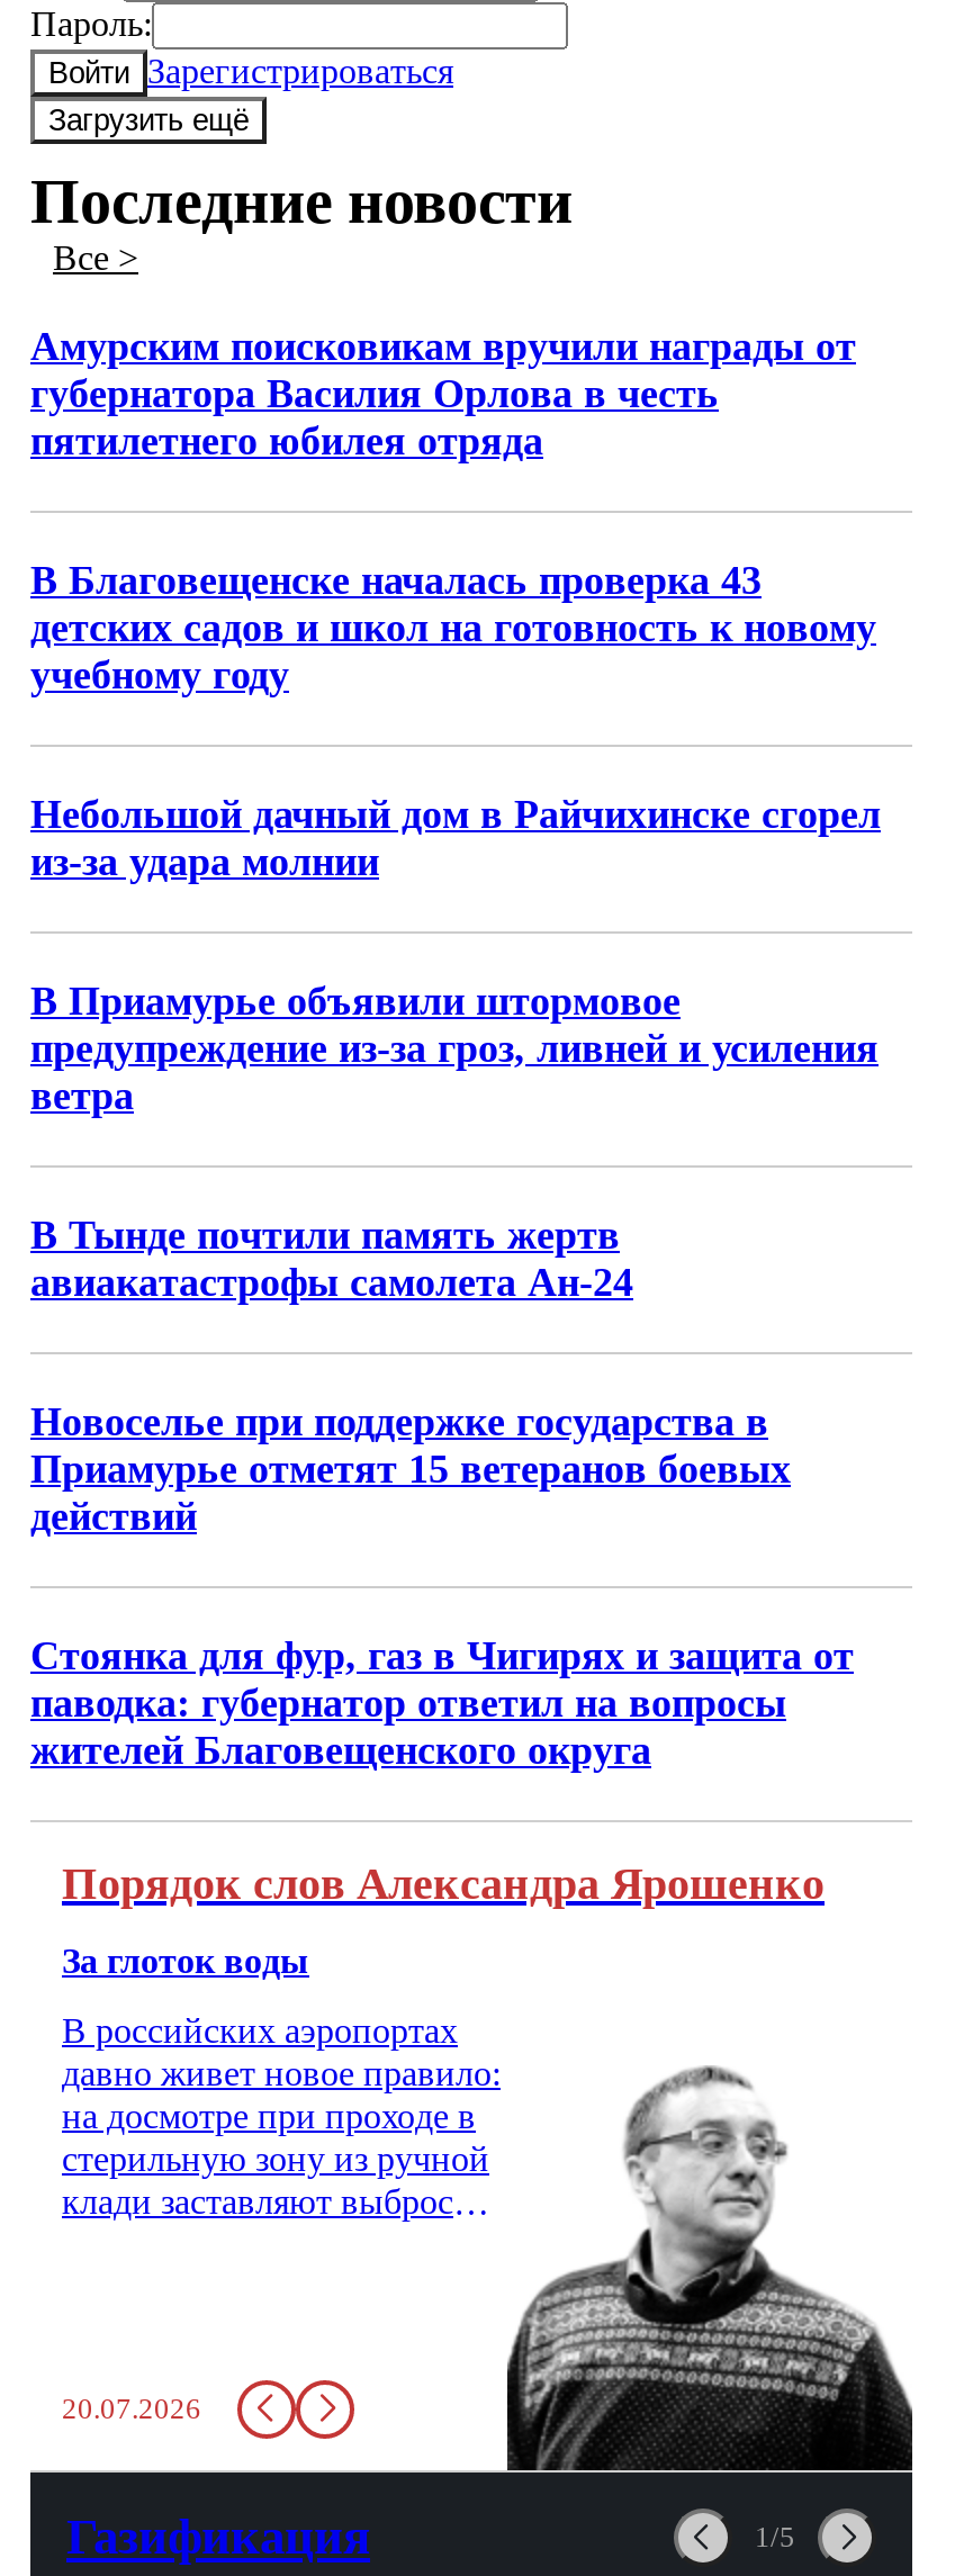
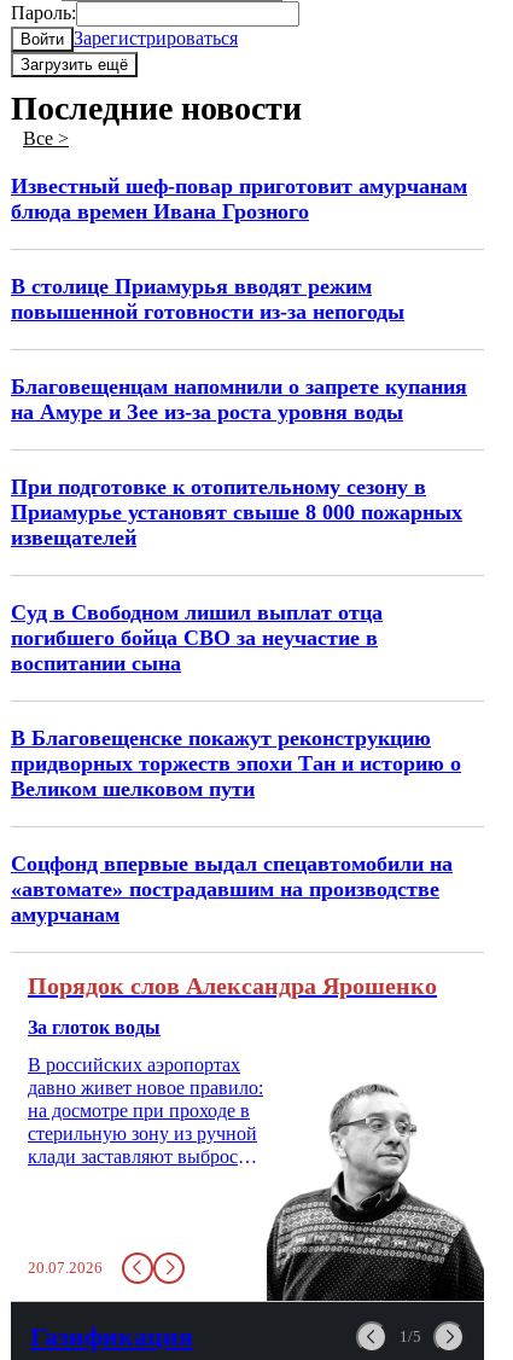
- Амурским поисковикам вручили награды от
- губернатора Василия Орлова в честь
- пятилетнего юбилея отряда
+ Известный шеф-повар приготовит амурчанам
+ блюда времен Ивана Грозного

- В Благовещенске началась проверка 43
- детских садов и школ на готовность к новому
- учебному году
+ В столице Приамурья вводят режим
+ повышенной готовности из-за непогоды

- Небольшой дачный дом в Райчихинске сгорел
- из-за удара молнии
+ Благовещенцам напомнили о запрете купания
+ на Амуре и Зее из-за роста уровня воды

- В Приамурье объявили штормовое
- предупреждение из-за гроз, ливней и усиления
- ветра
+ При подготовке к отопительному сезону в
+ Приамурье установят свыше 8 000 пожарных
+ извещателей

- В Тынде почтили память жертв
- авиакатастрофы самолета Ан-24
+ Суд в Свободном лишил выплат отца
+ погибшего бойца СВО за неучастие в
+ воспитании сына

- Новоселье при поддержке государства в
- Приамурье отметят 15 ветеранов боевых
- действий
+ В Благовещенске покажут реконструкцию
+ придворных торжеств эпохи Тан и историю о
+ Великом шелковом пути

- Стоянка для фур, газ в Чигирях и защита от
- паводка: губернатор ответил на вопросы
- жителей Благовещенского округа
+ Соцфонд впервые выдал спецавтомобили на
+ «автомате» пострадавшим на производстве
+ амурчанам
